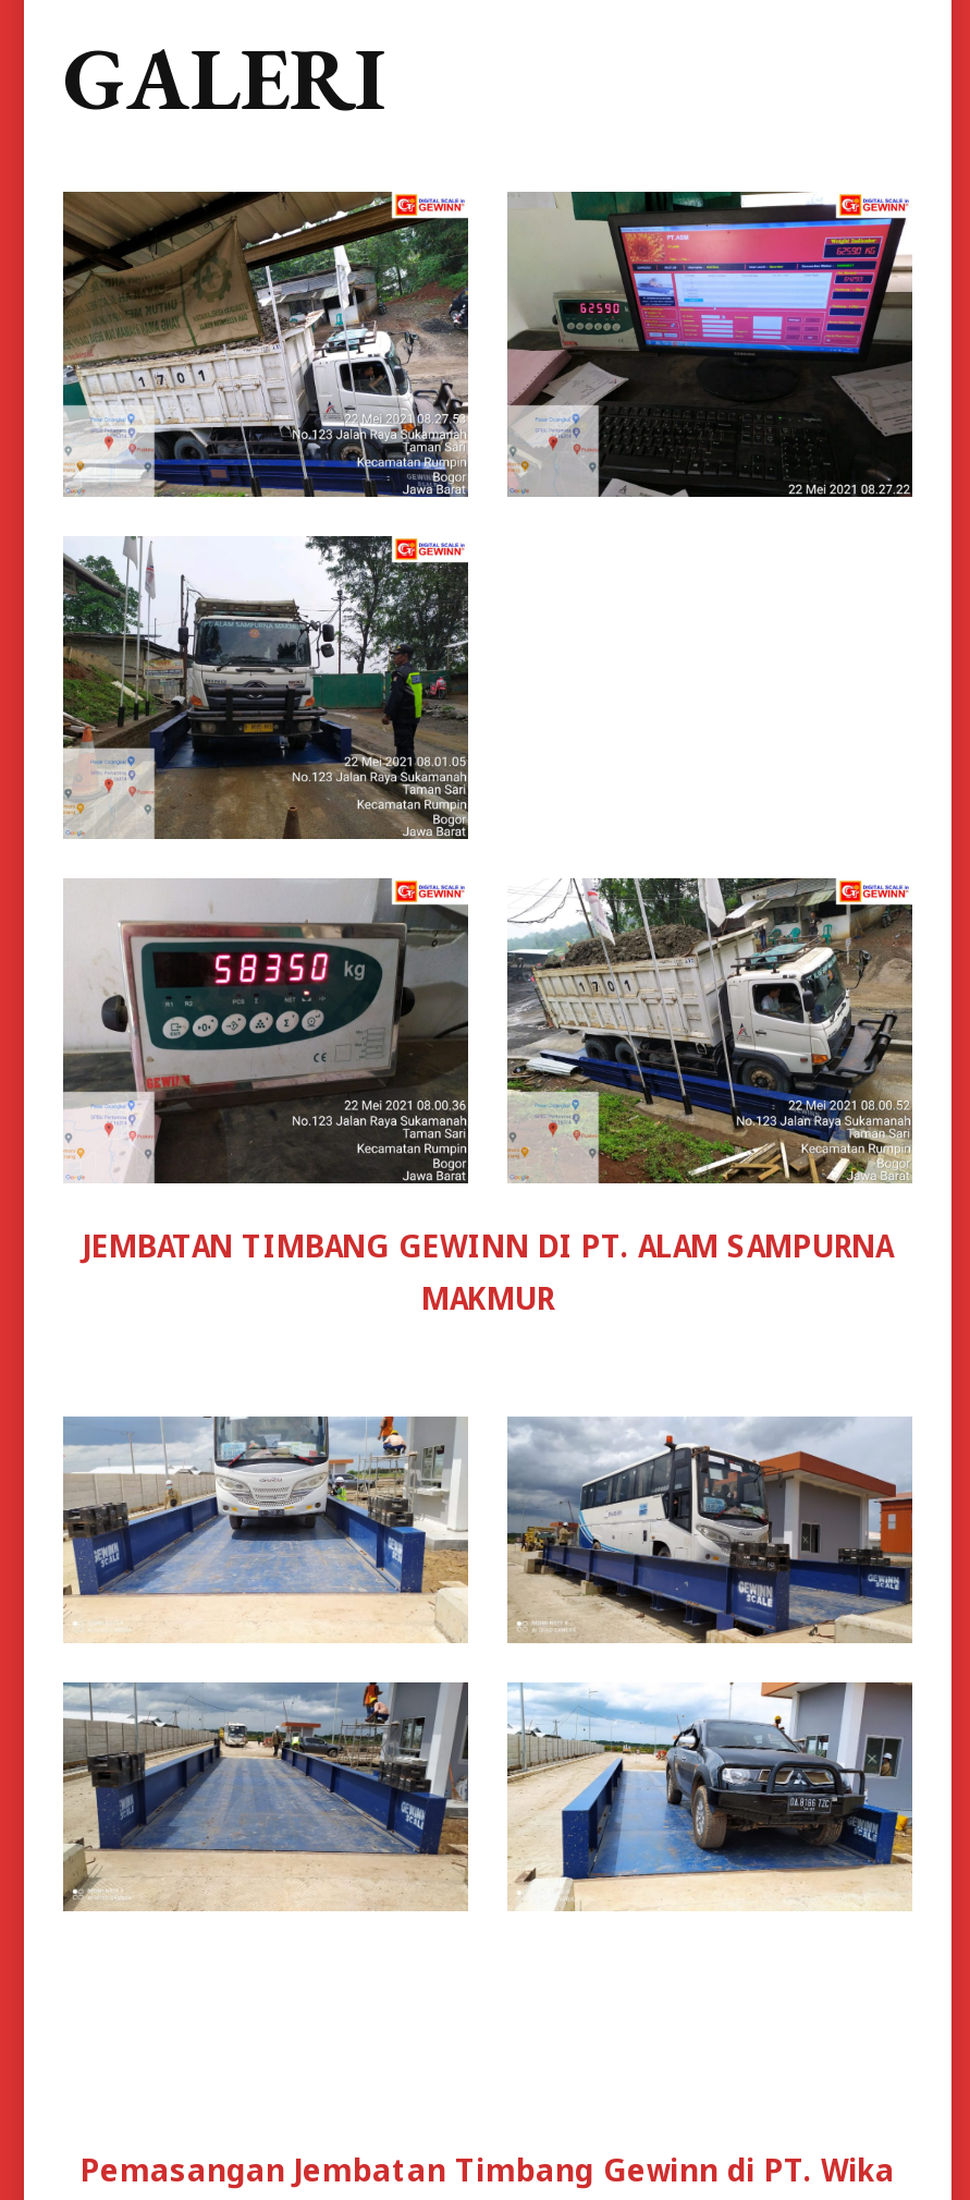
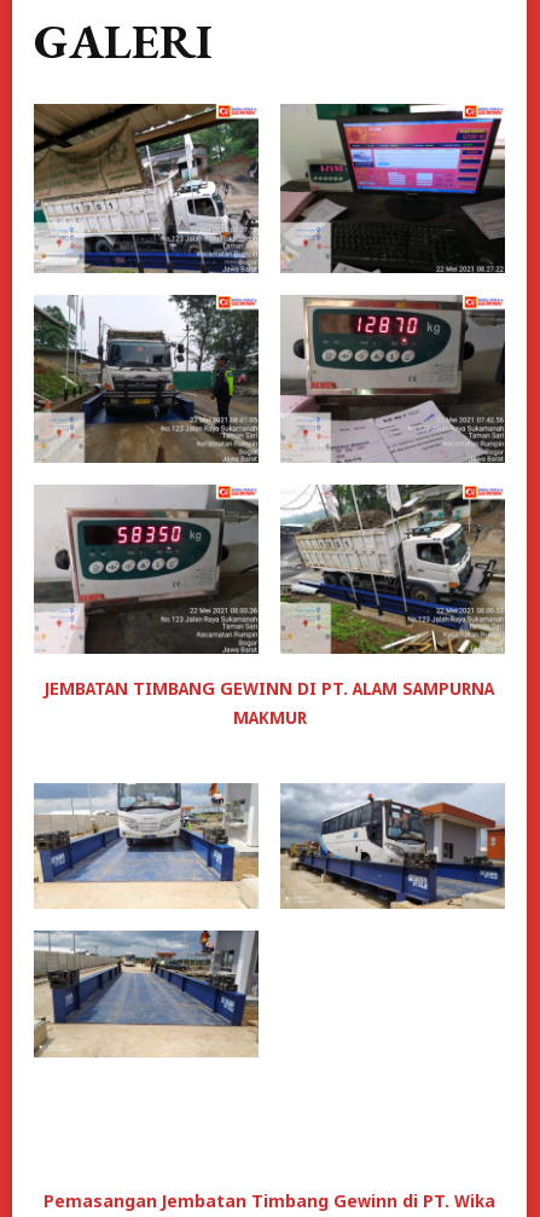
+ [image]

- [image]
